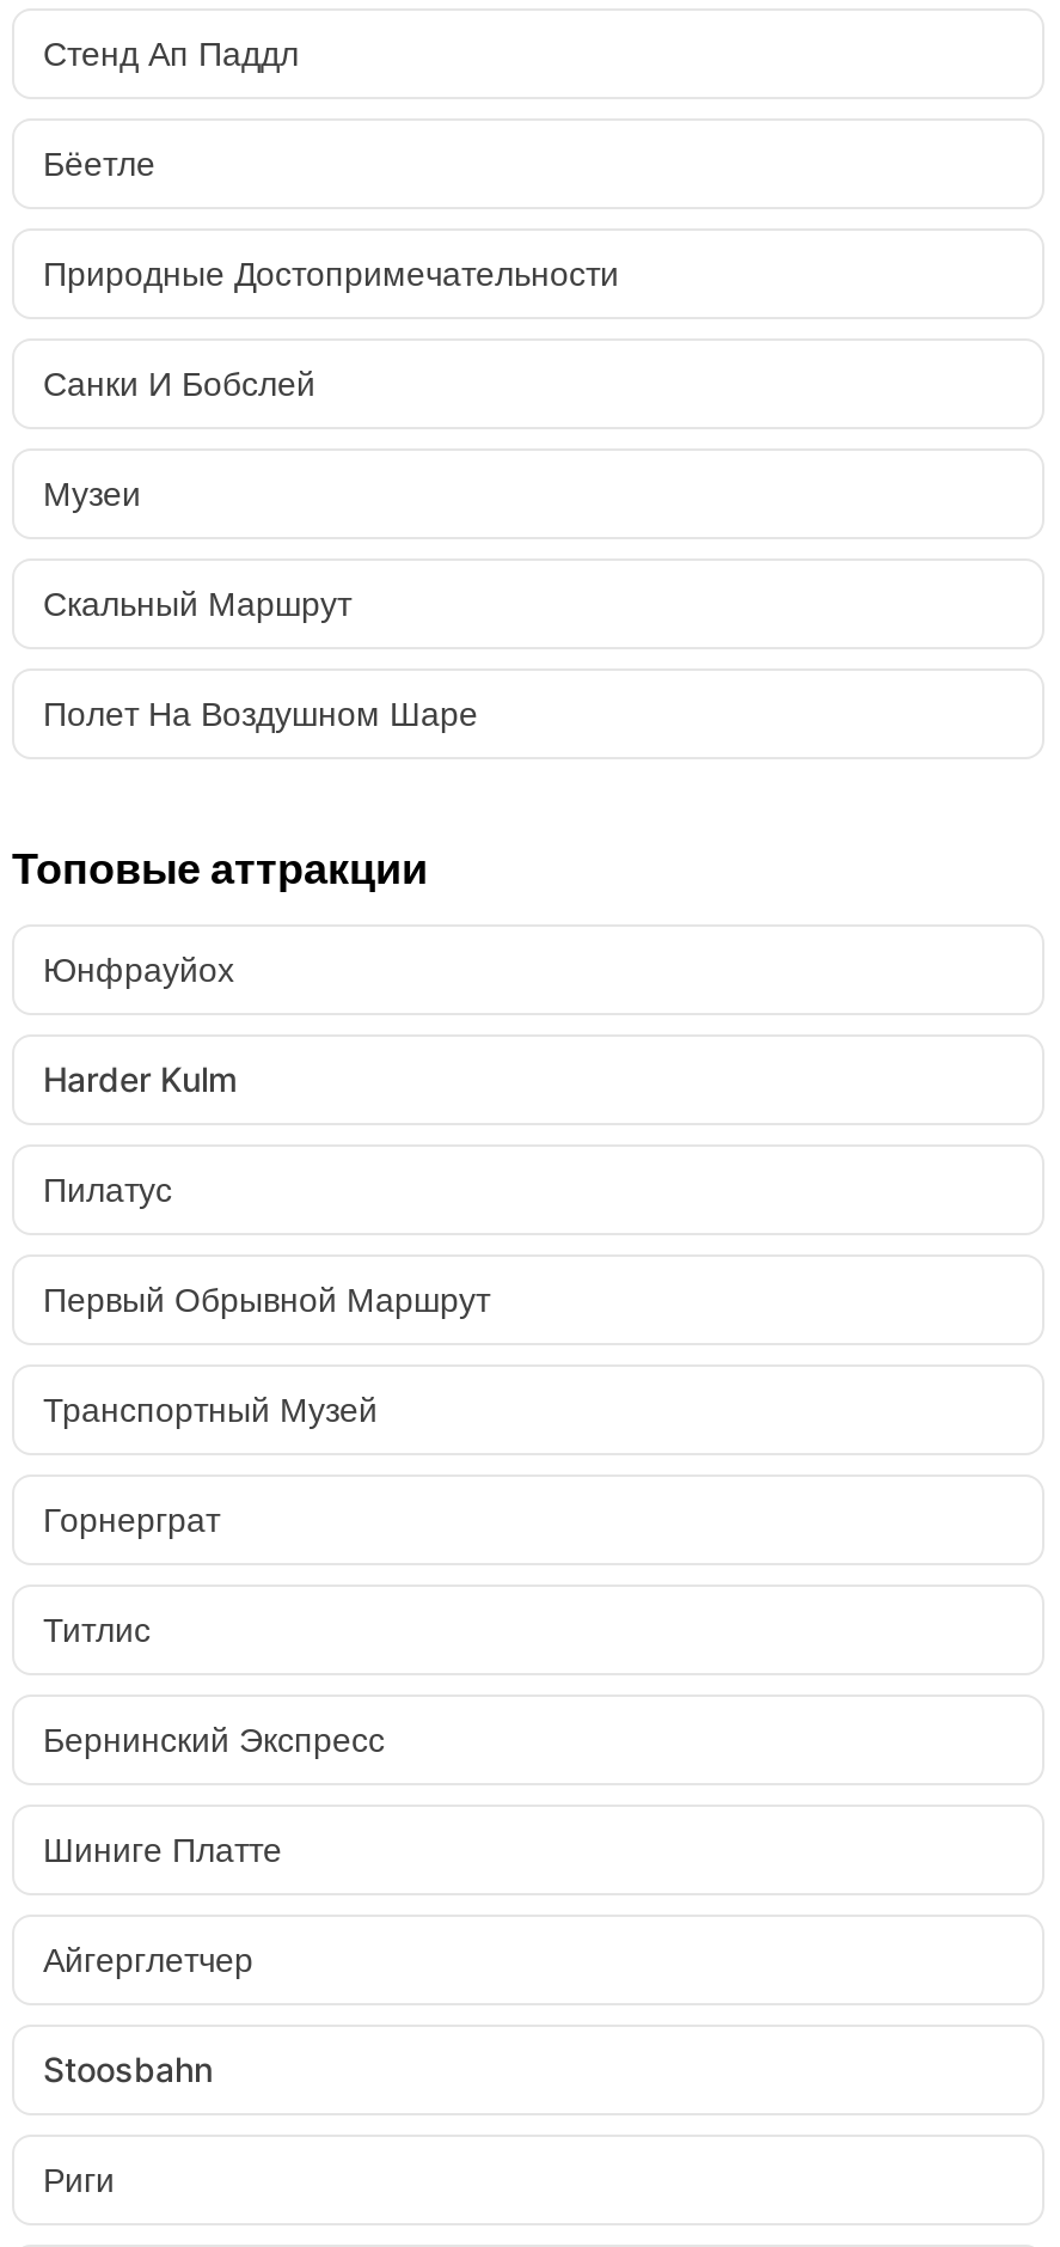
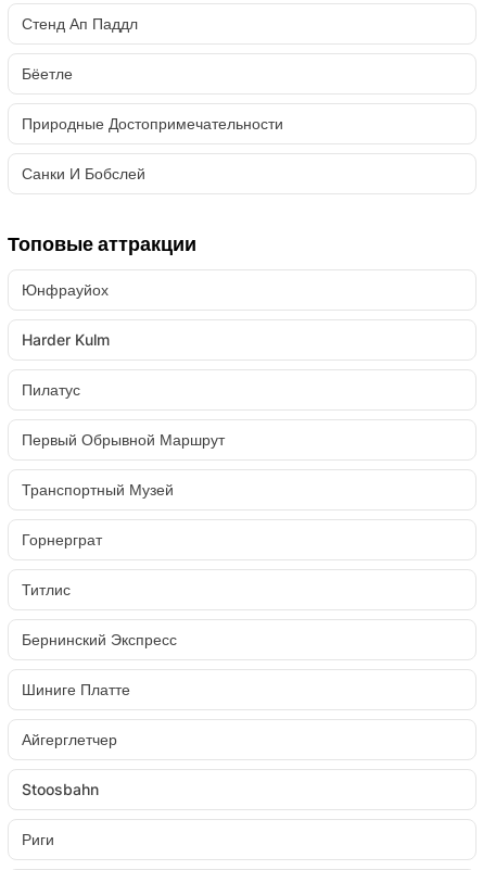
- Музеи
- Скальный Маршрут
- Полет На Воздушном Шаре
